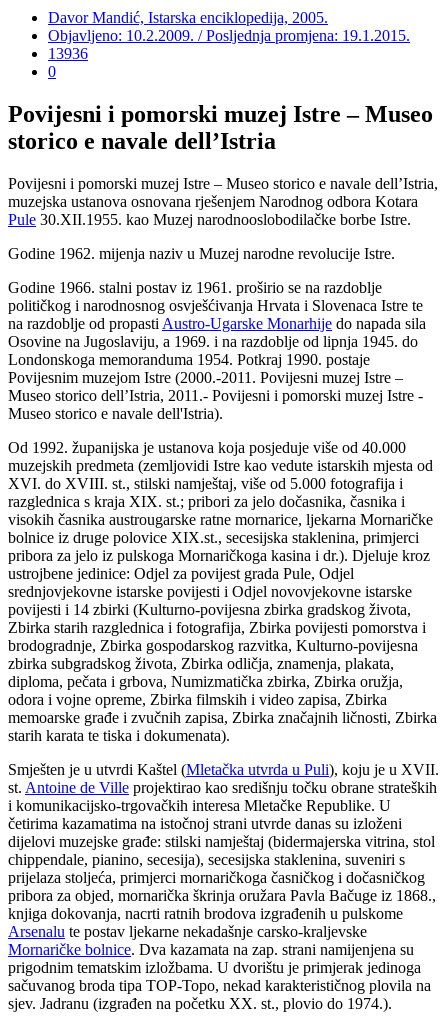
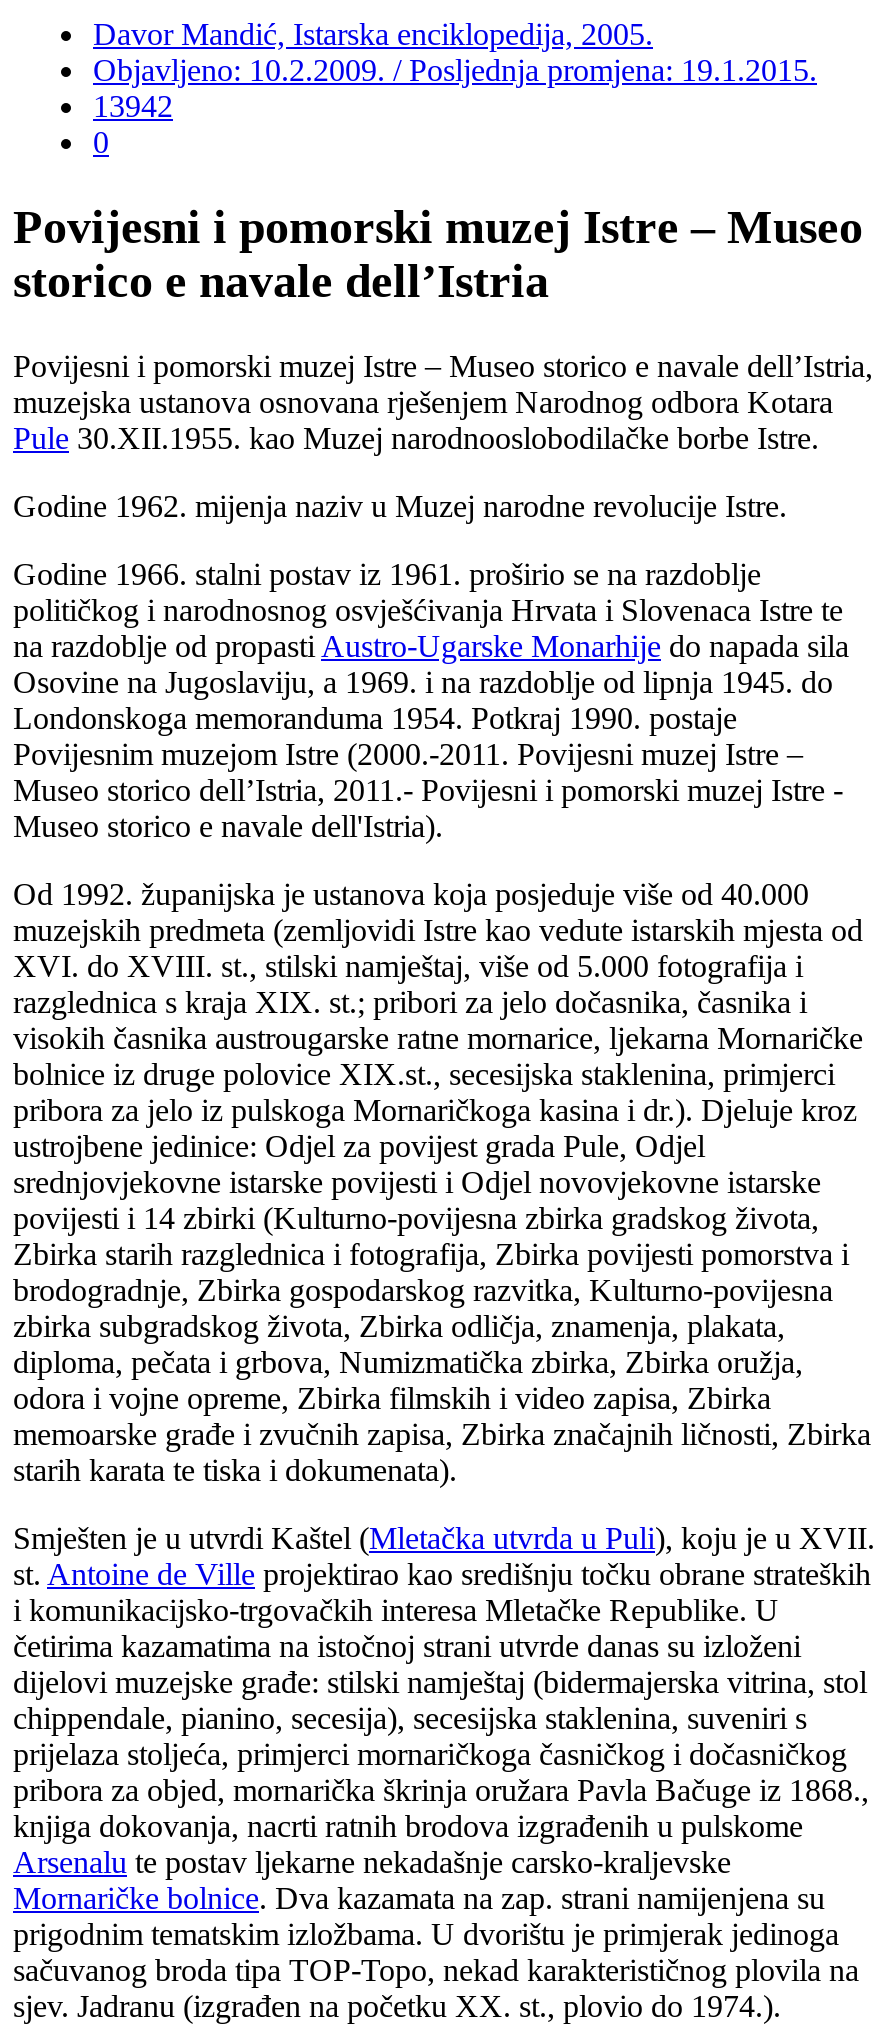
- 13936
+ 13942
